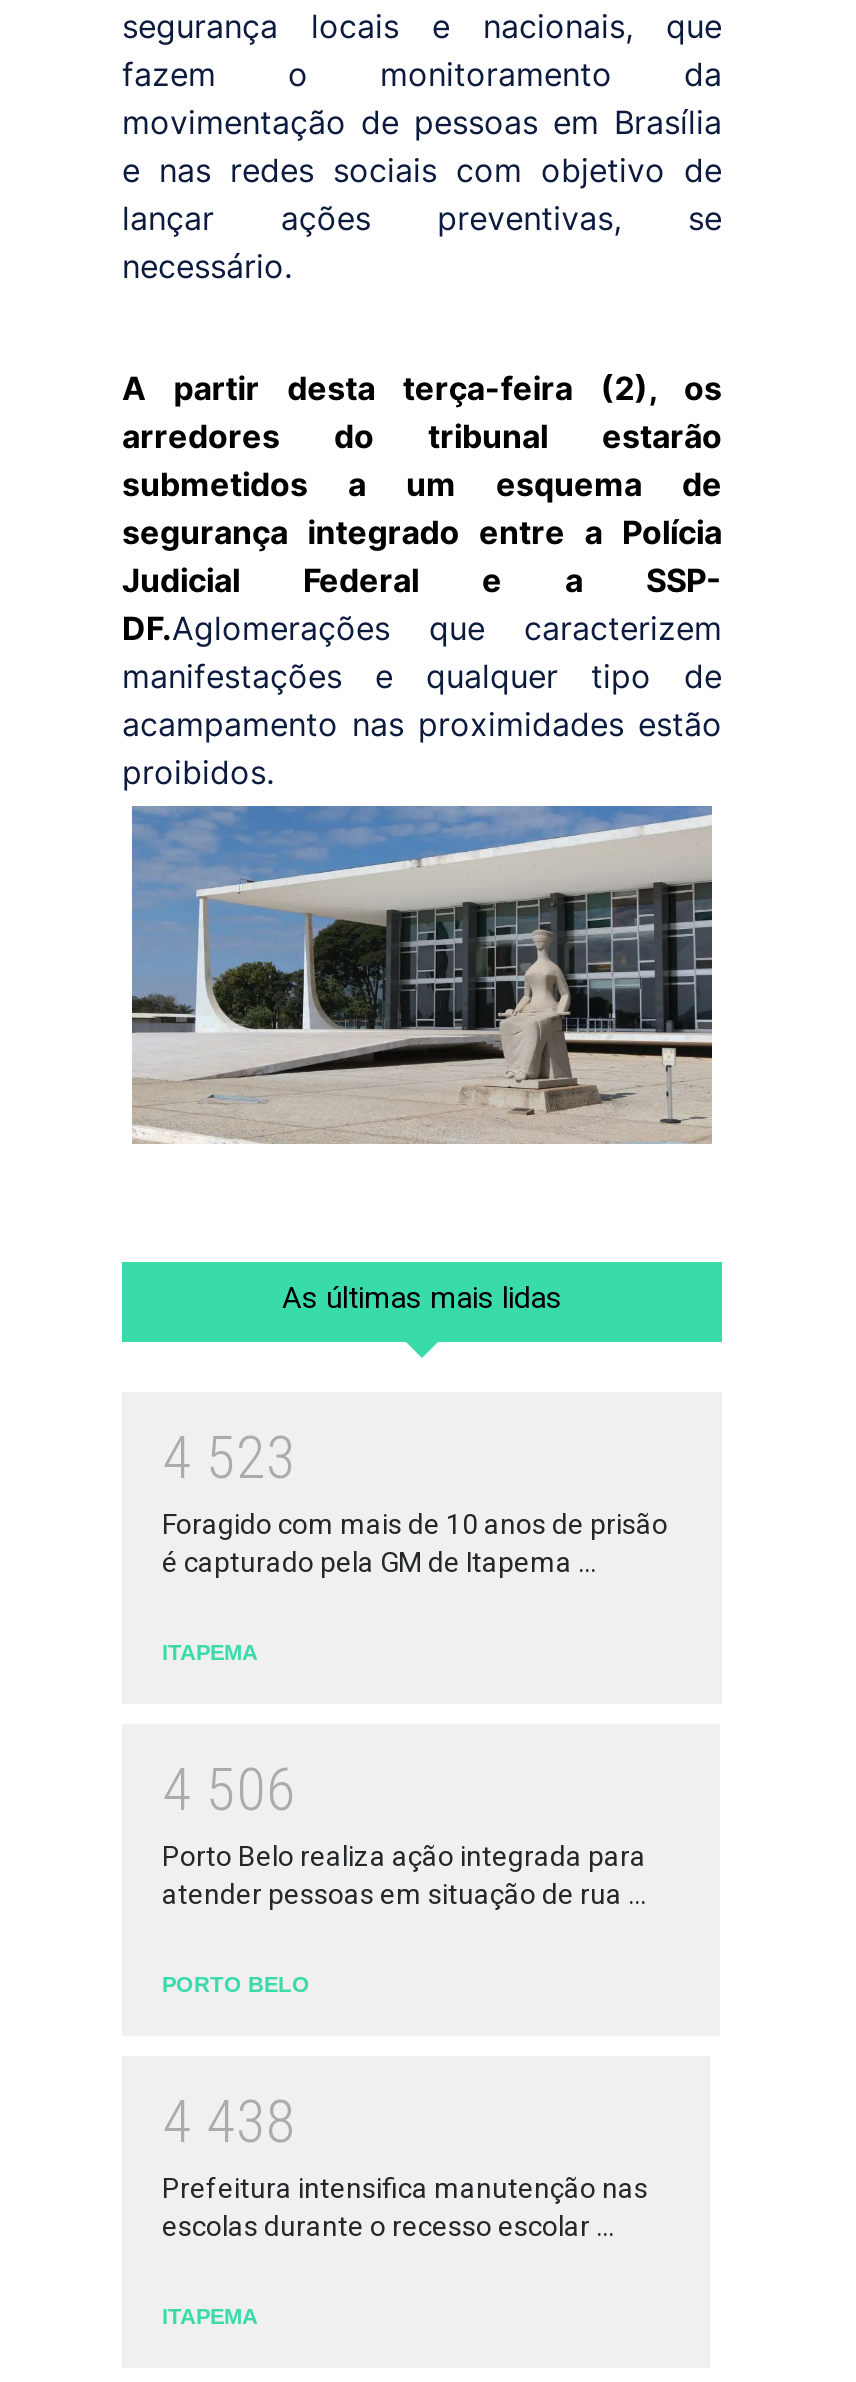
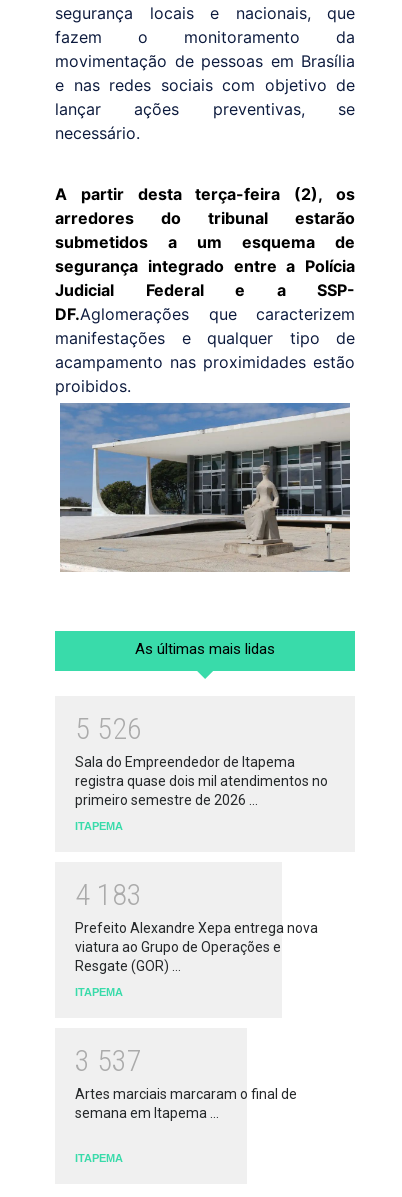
- 4 523
- Foragido com mais de 10 anos de prisão
- é capturado pela GM de Itapema ...
+ 5 526
+ Sala do Empreendedor de Itapema
+ registra quase dois mil atendimentos no
+ primeiro semestre de 2026 ...

- 4 506
- Porto Belo realiza ação integrada para
- atender pessoas em situação de rua ...
+ 4 1 83
+ Prefeito Alexandre Xepa entrega nova
+ viatura ao Grupo de Operações e
+ Resgate (GOR) ...

- PORTO BELO
+ ITAPEMA

- 4 438
- Prefeitura intensifica manutenção nas
- escolas durante o recesso escolar ...
+ 3 537
+ Artes marciais marcaram o final de
+ semana em Itapema ...
